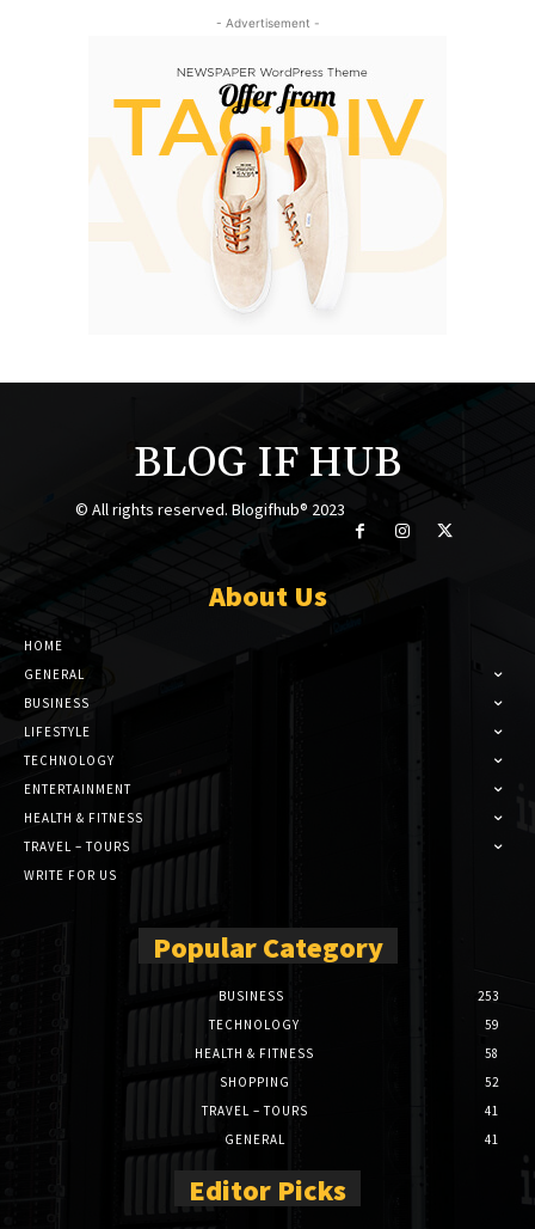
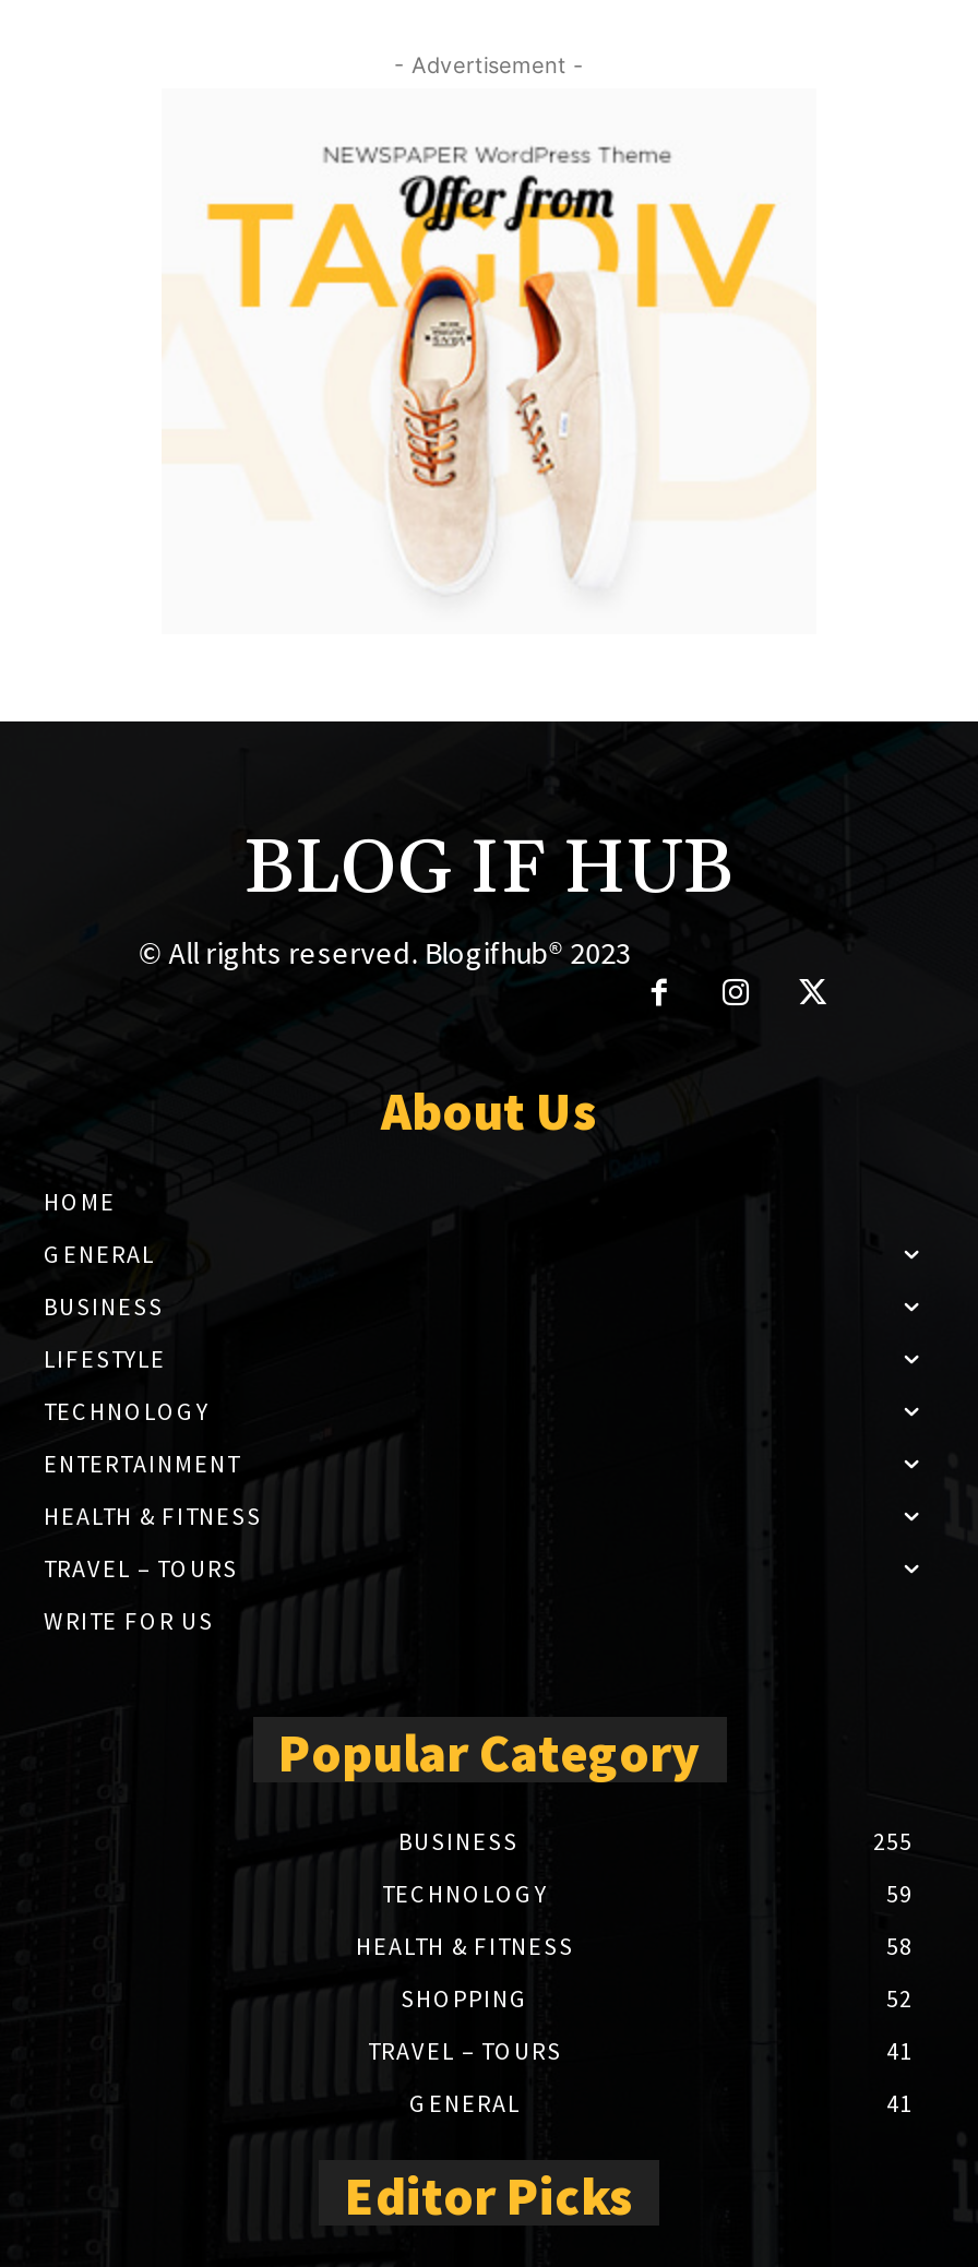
- 253
+ 255
